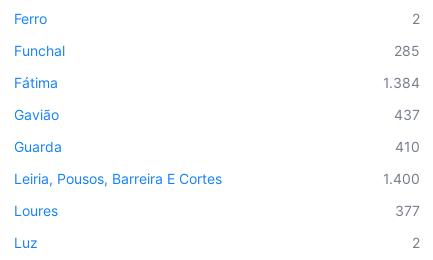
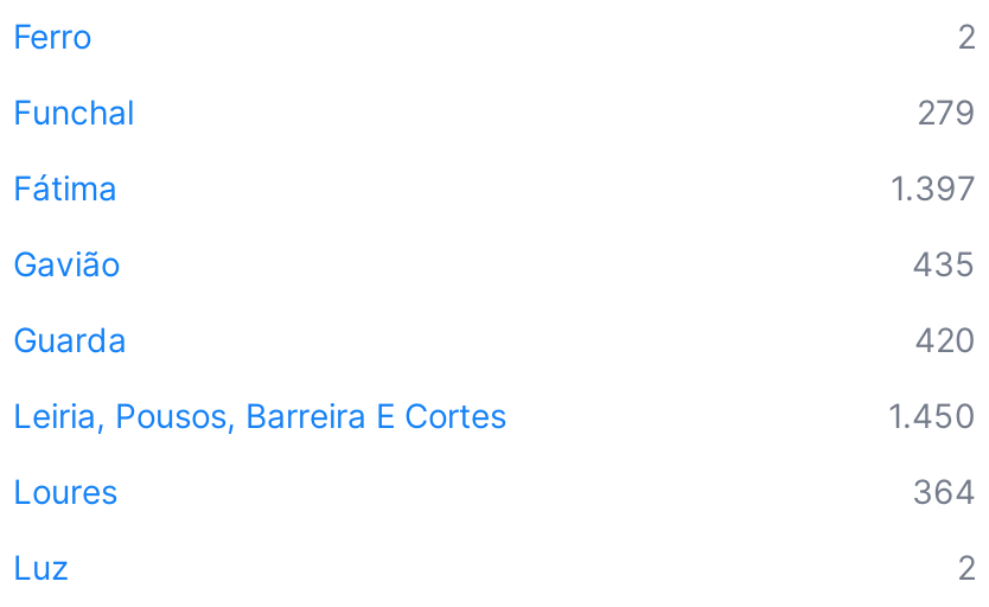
- 285
+ 279

- 1.384
+ 1.397

- 437
+ 435

- 410
+ 420

- 1.400
+ 1.450

- 377
+ 364
